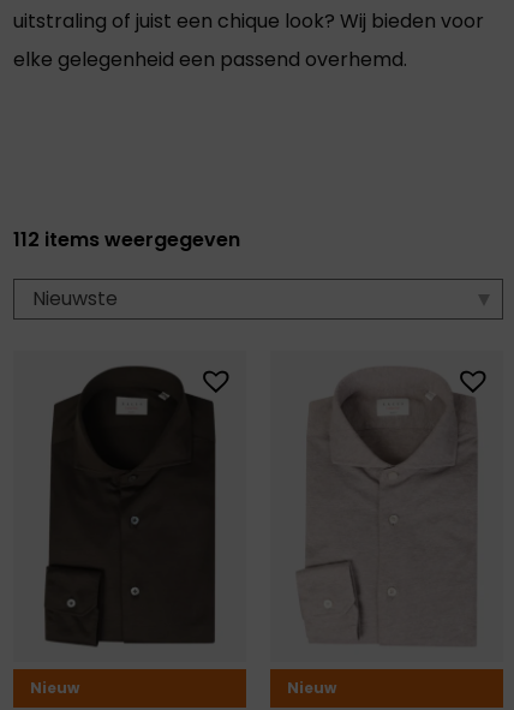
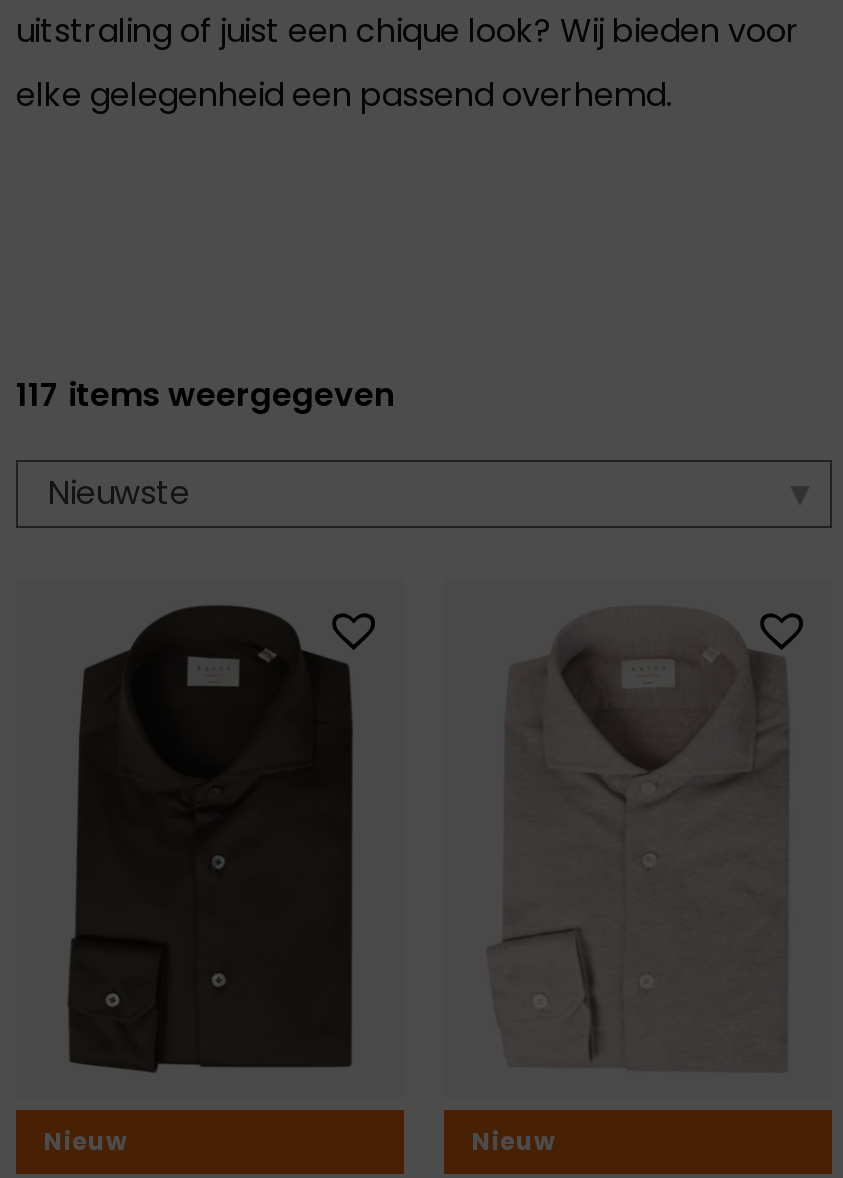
- 112 items weergegeven
+ 117 items weergegeven
